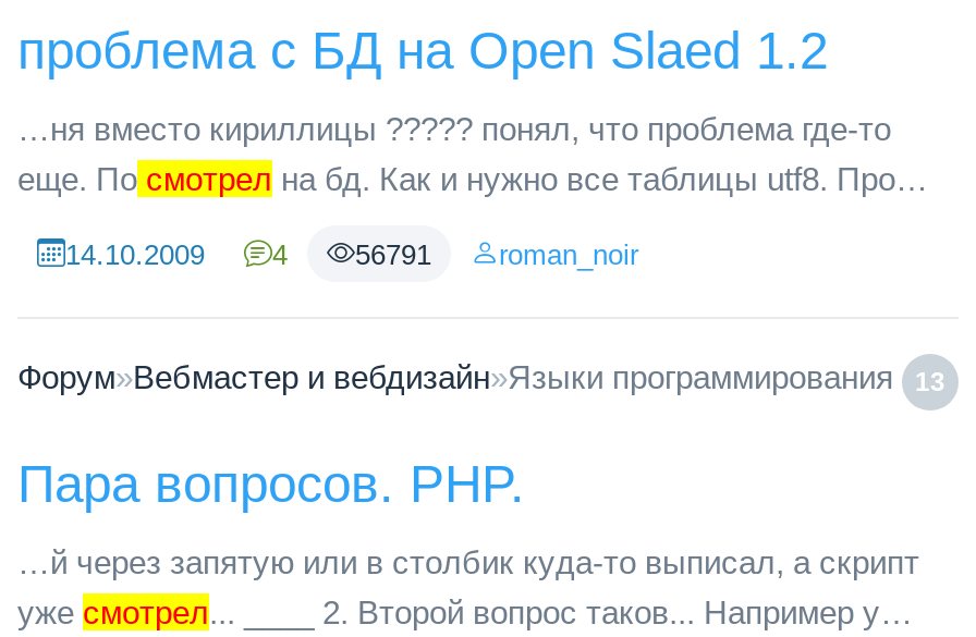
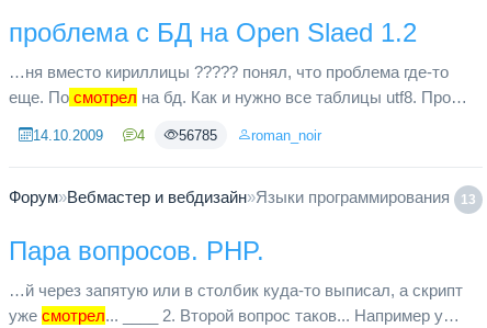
- 56791
+ 56785
